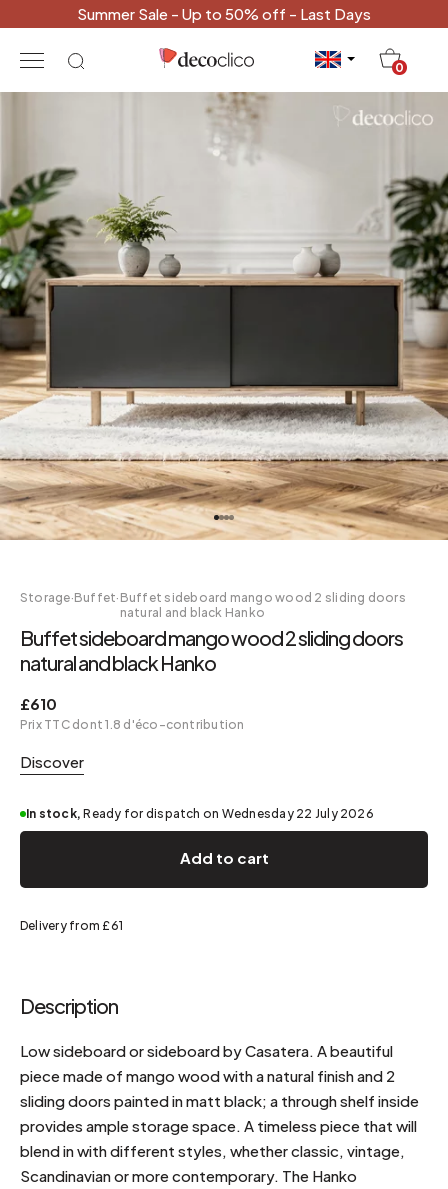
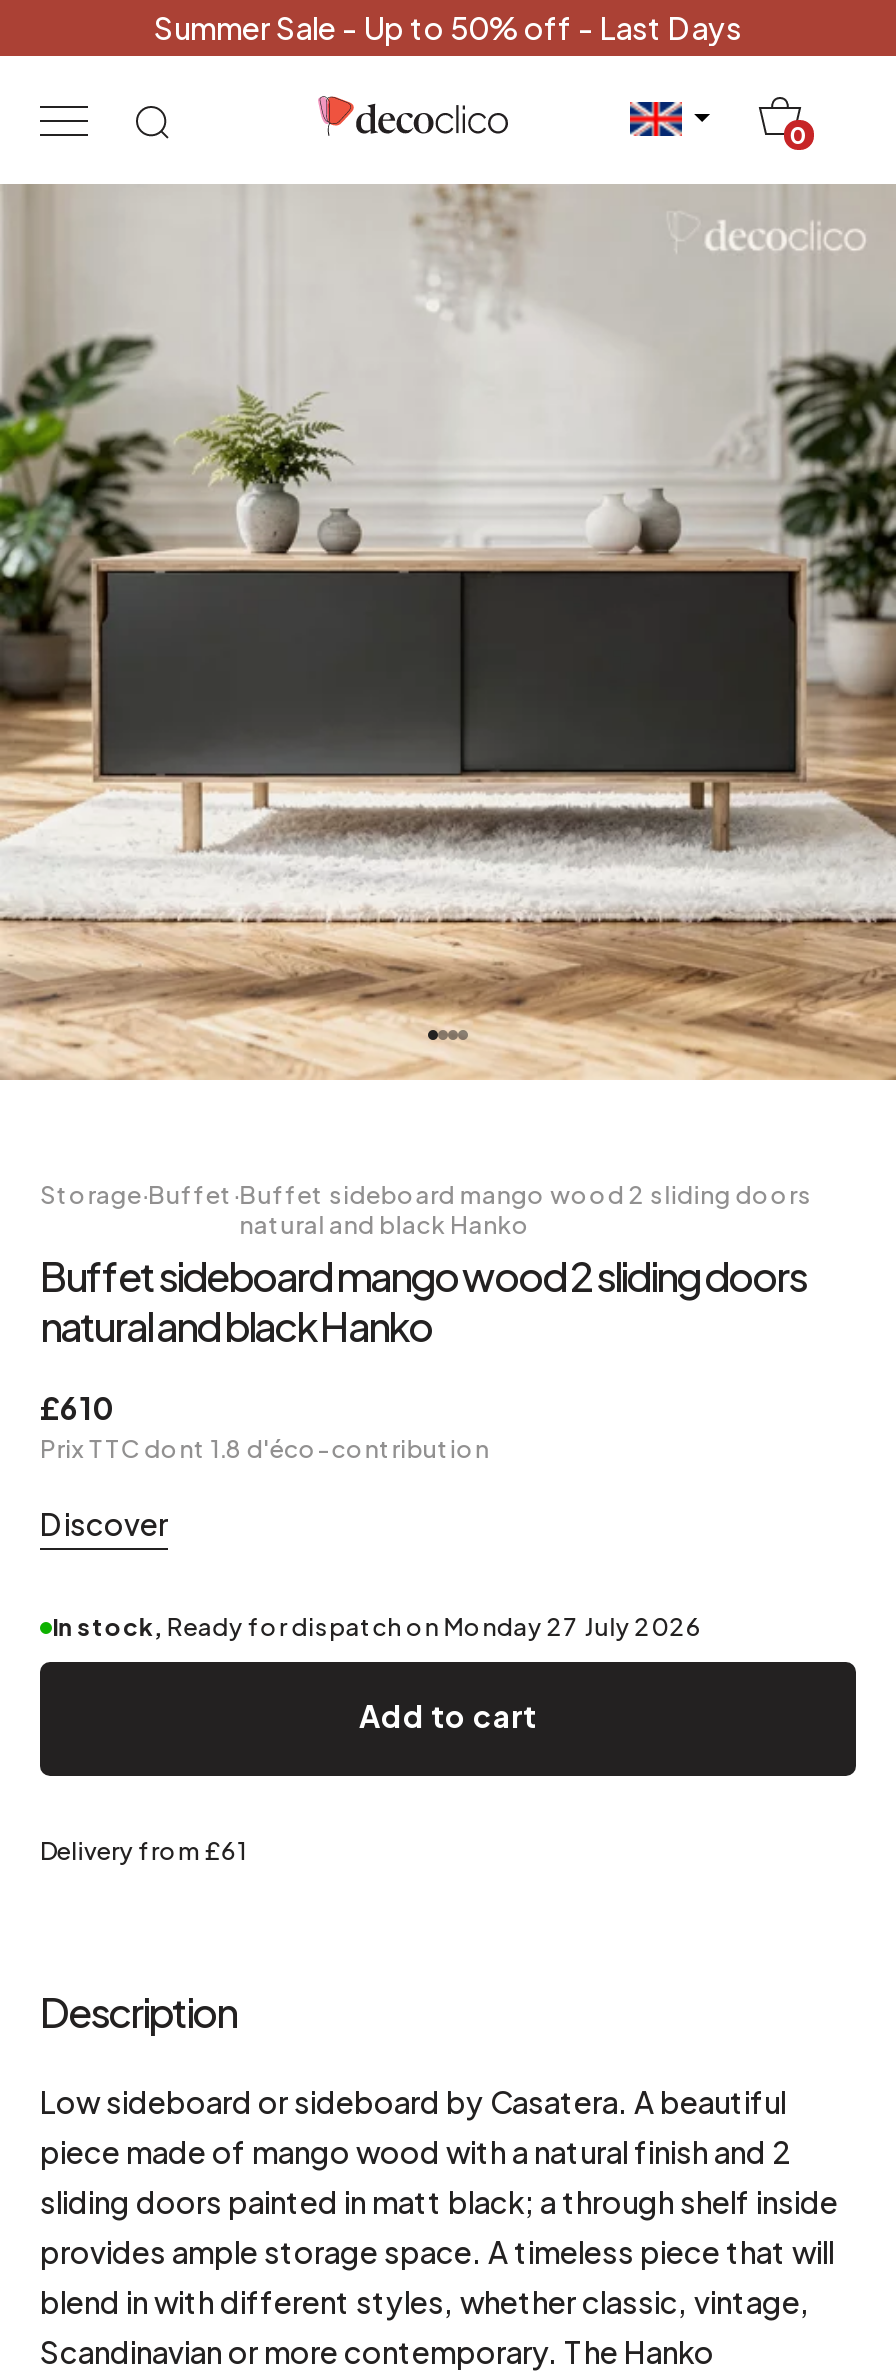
- In stock, Ready for dispatch on Wednesday 22 July 2026
+ In stock, Ready for dispatch on Monday 27 July 2026
